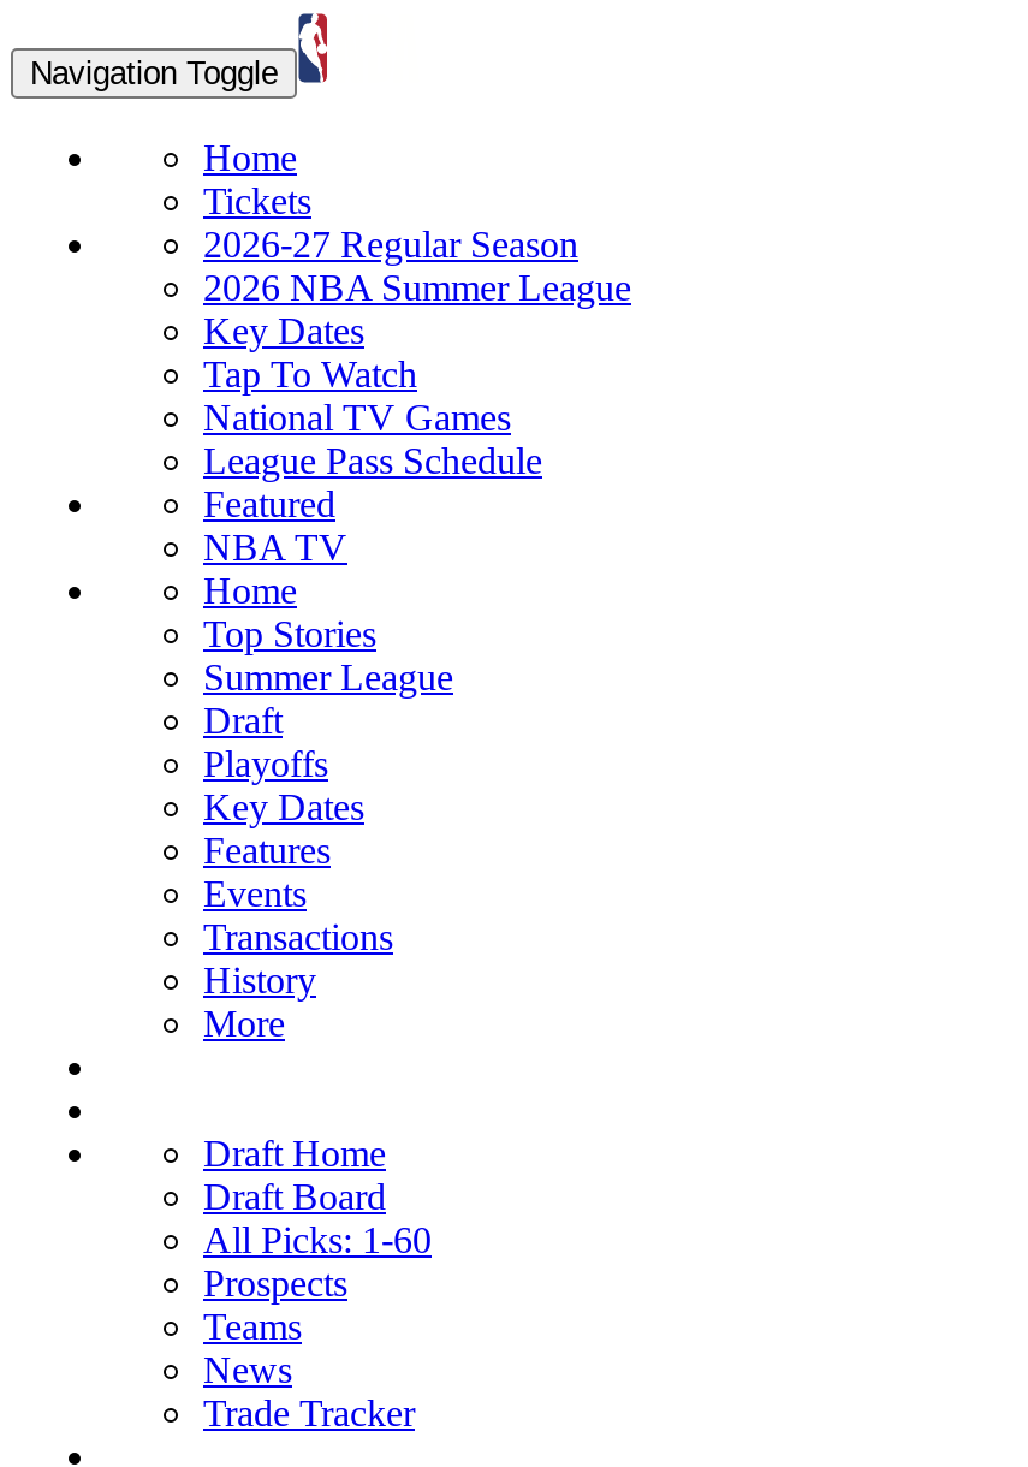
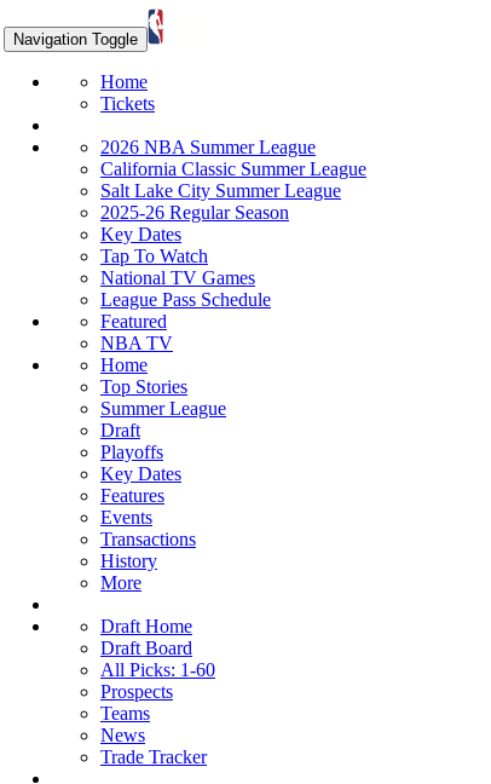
- 2026-27 Regular Season

+ California Classic Summer League
+ Salt Lake City Summer League
+ 2025-26 Regular Season

moved down: Key Dates | Tap To Watch | National TV Games | ... | History | More
